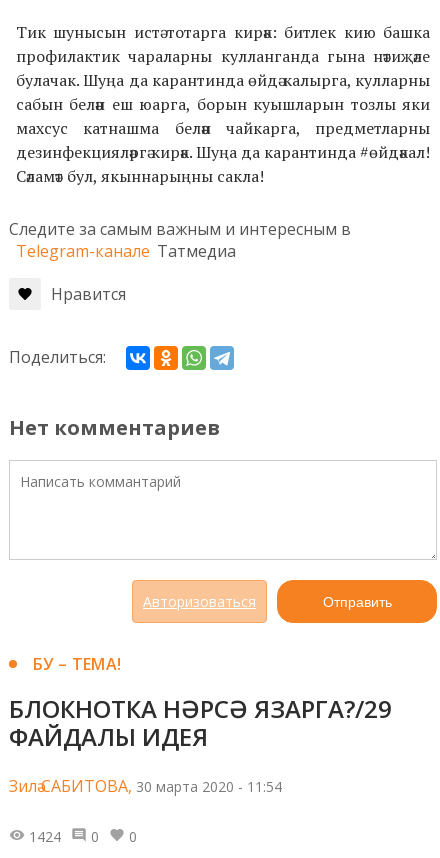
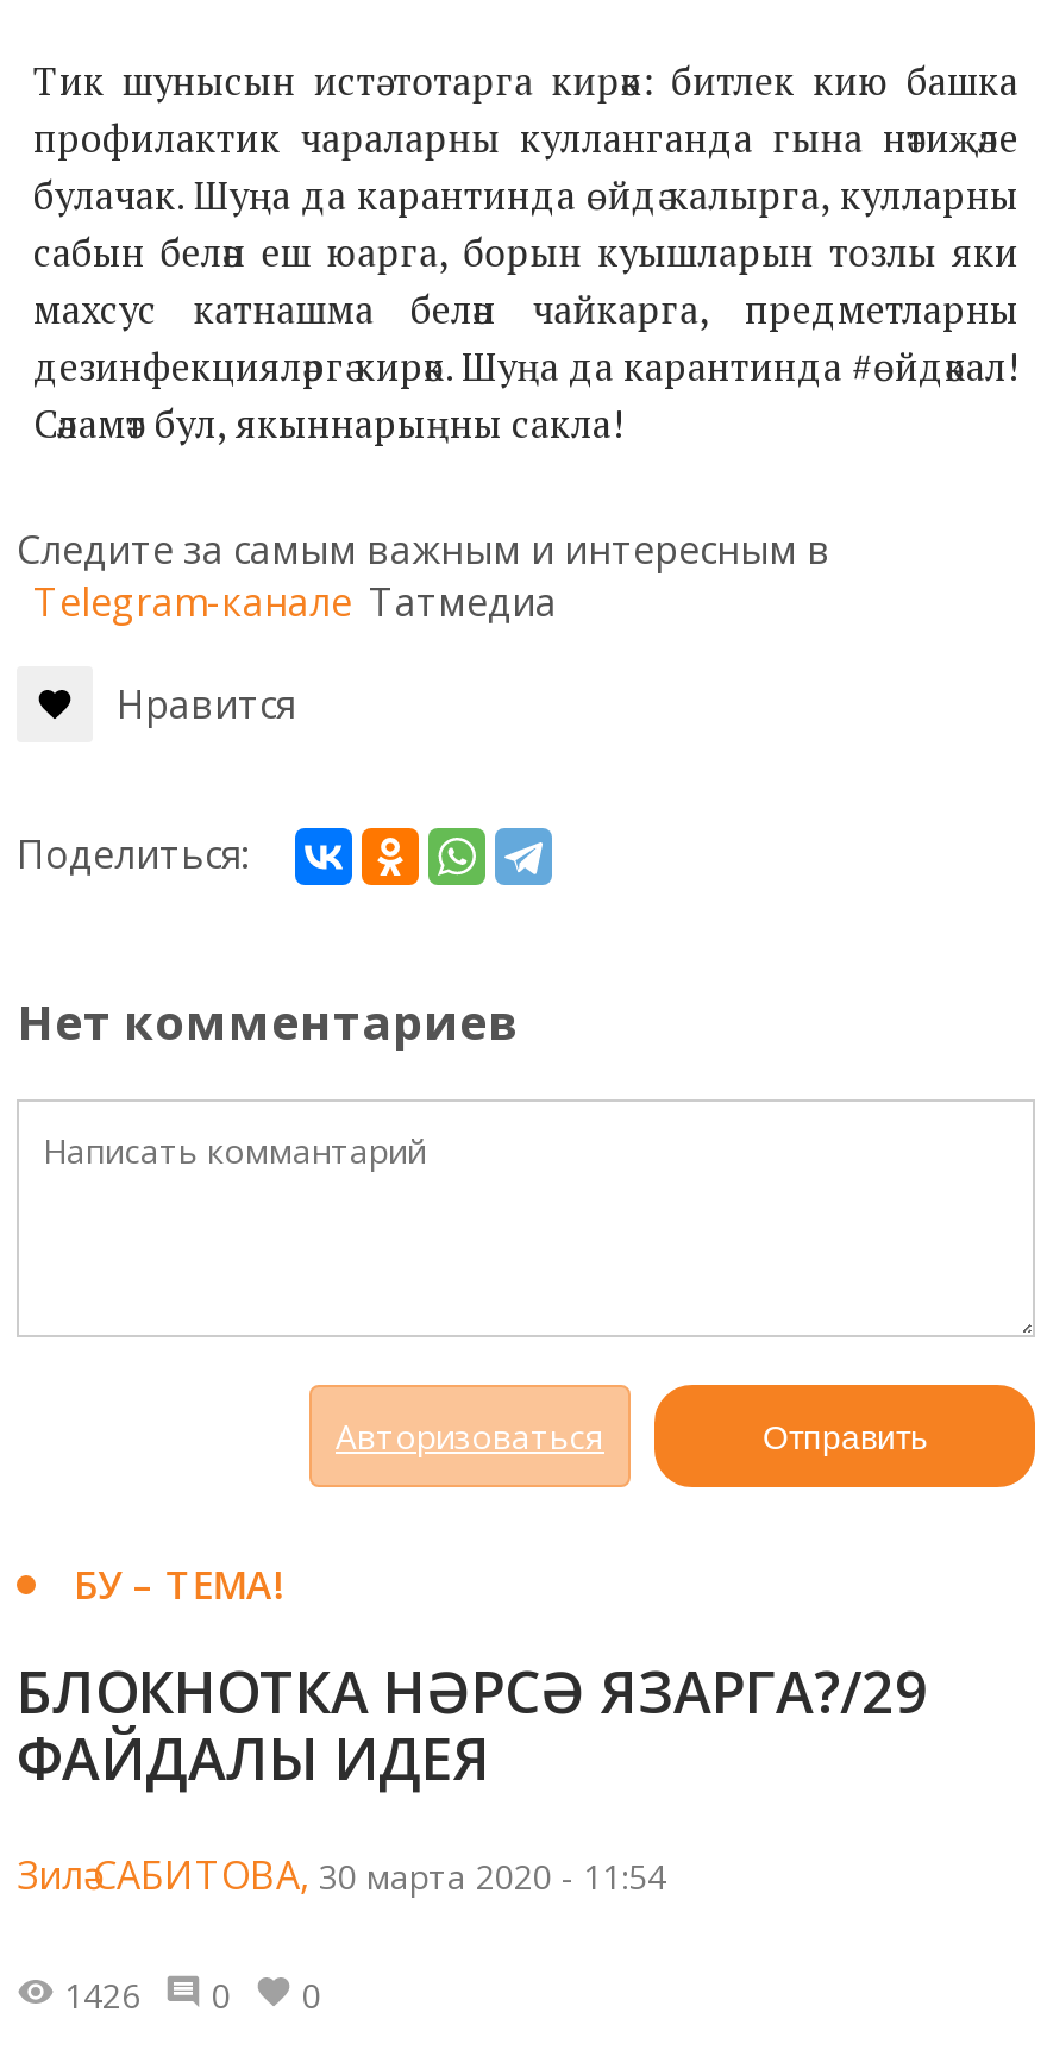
- 1424 0 0
+ 1426 0 0
